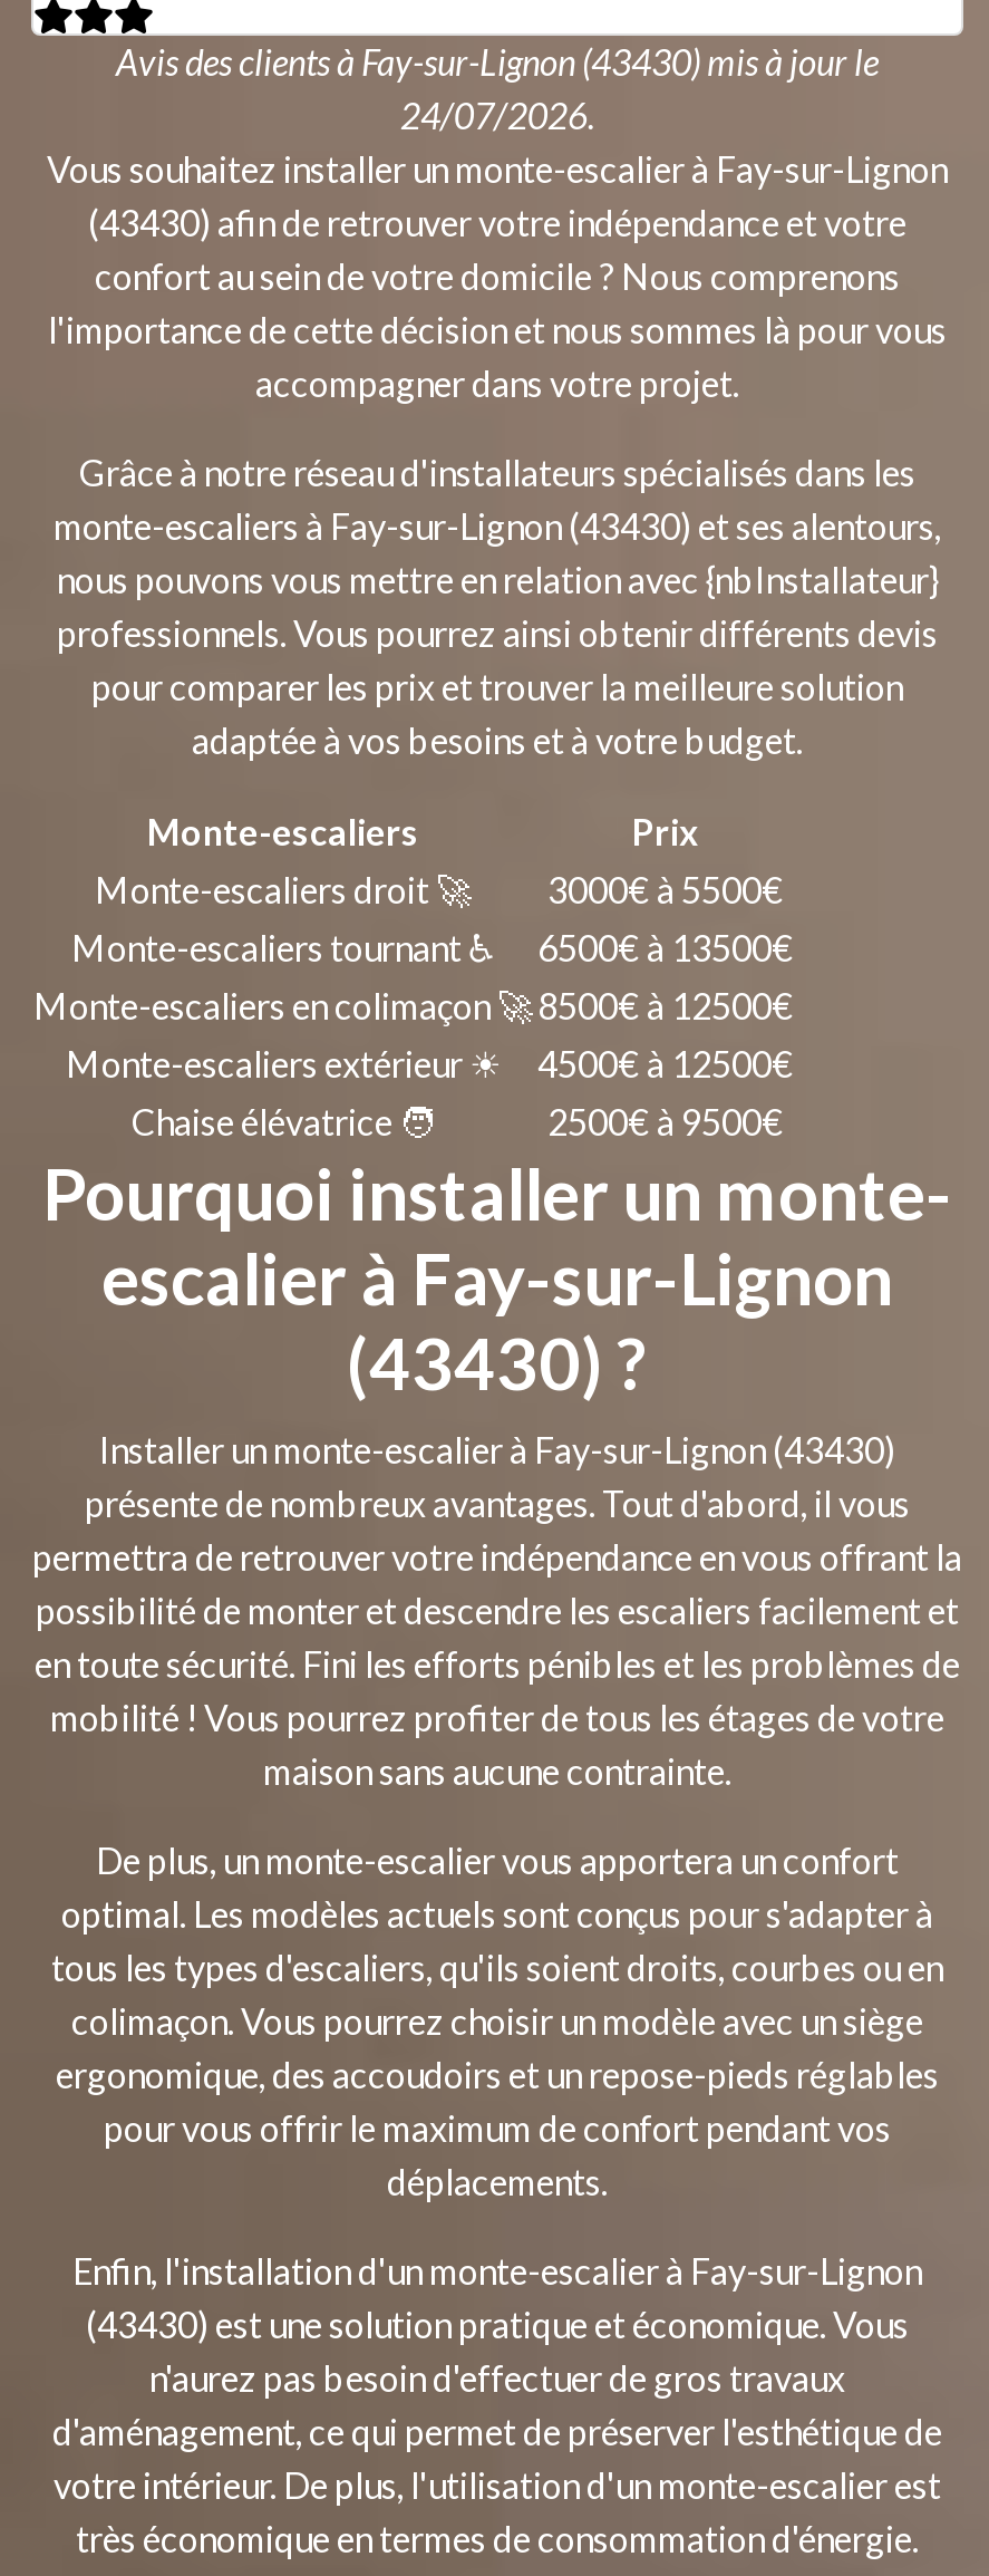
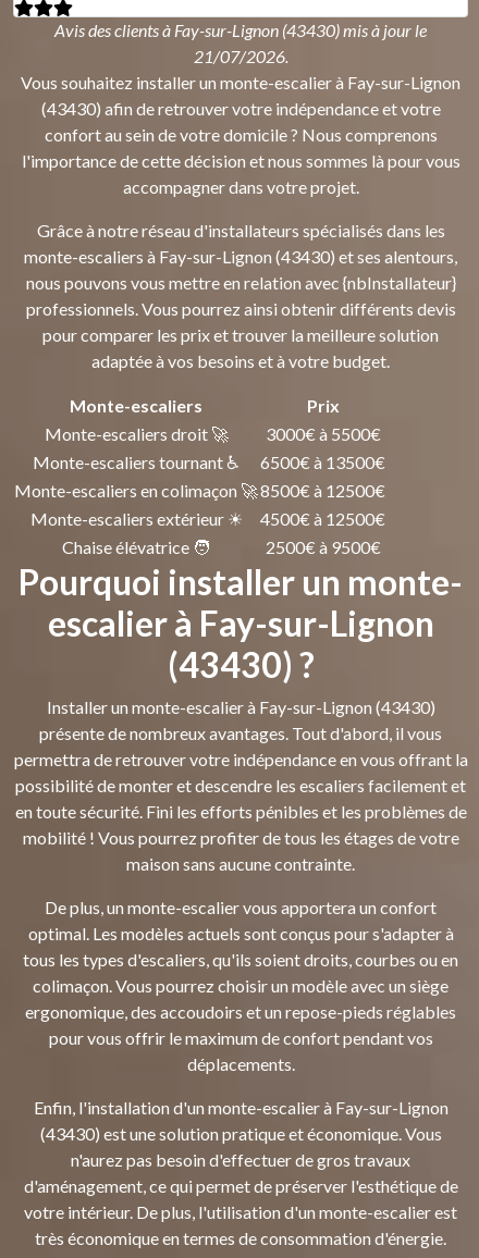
- 24/07/2026.
+ 21/07/2026.
